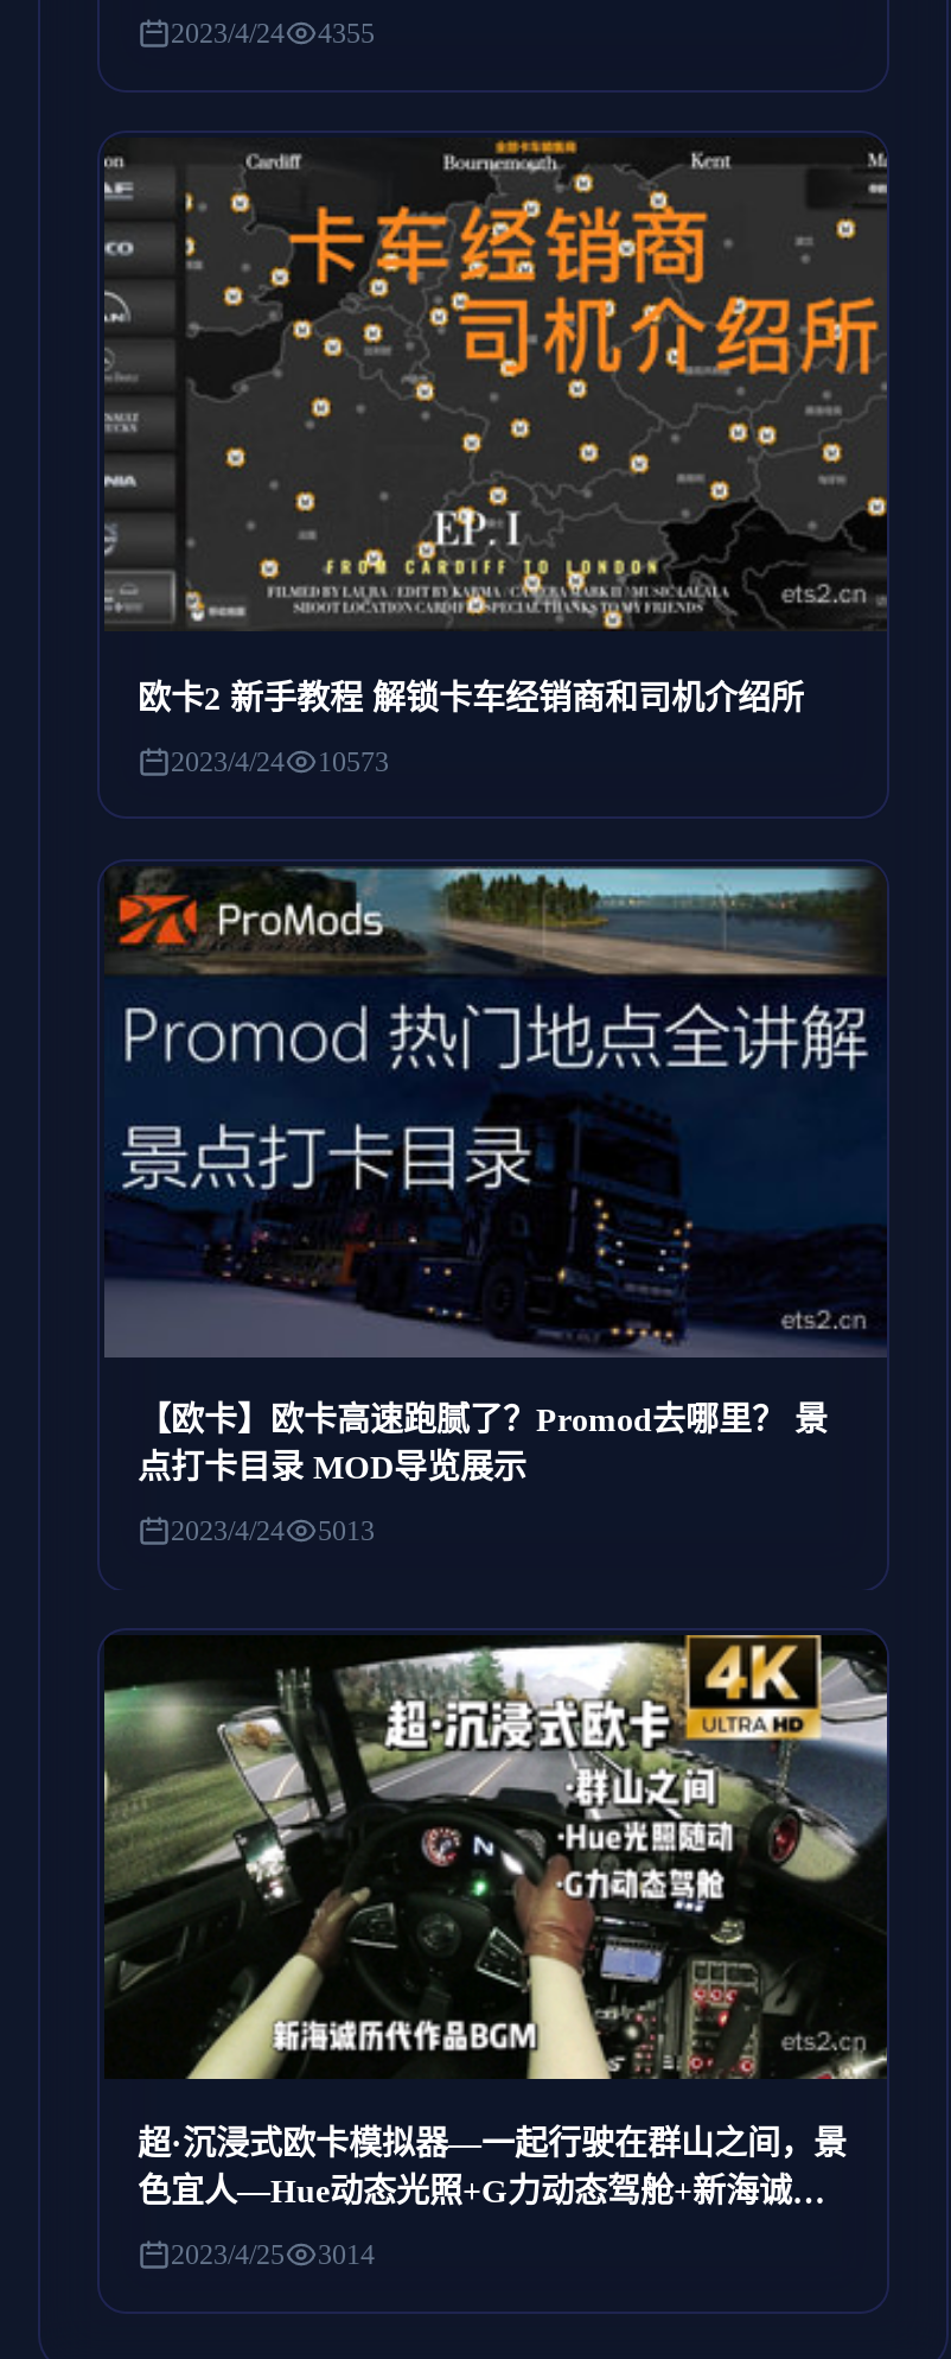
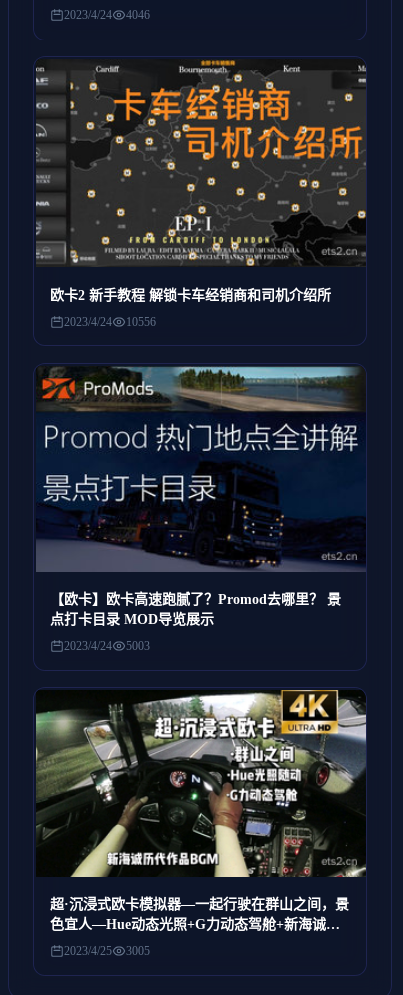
- 2023/4/24 4355
+ 2023/4/24 4046

- 2023/4/24 10573
+ 2023/4/24 10556

- 2023/4/24 5013
+ 2023/4/24 5003

- 3014
+ 3005
